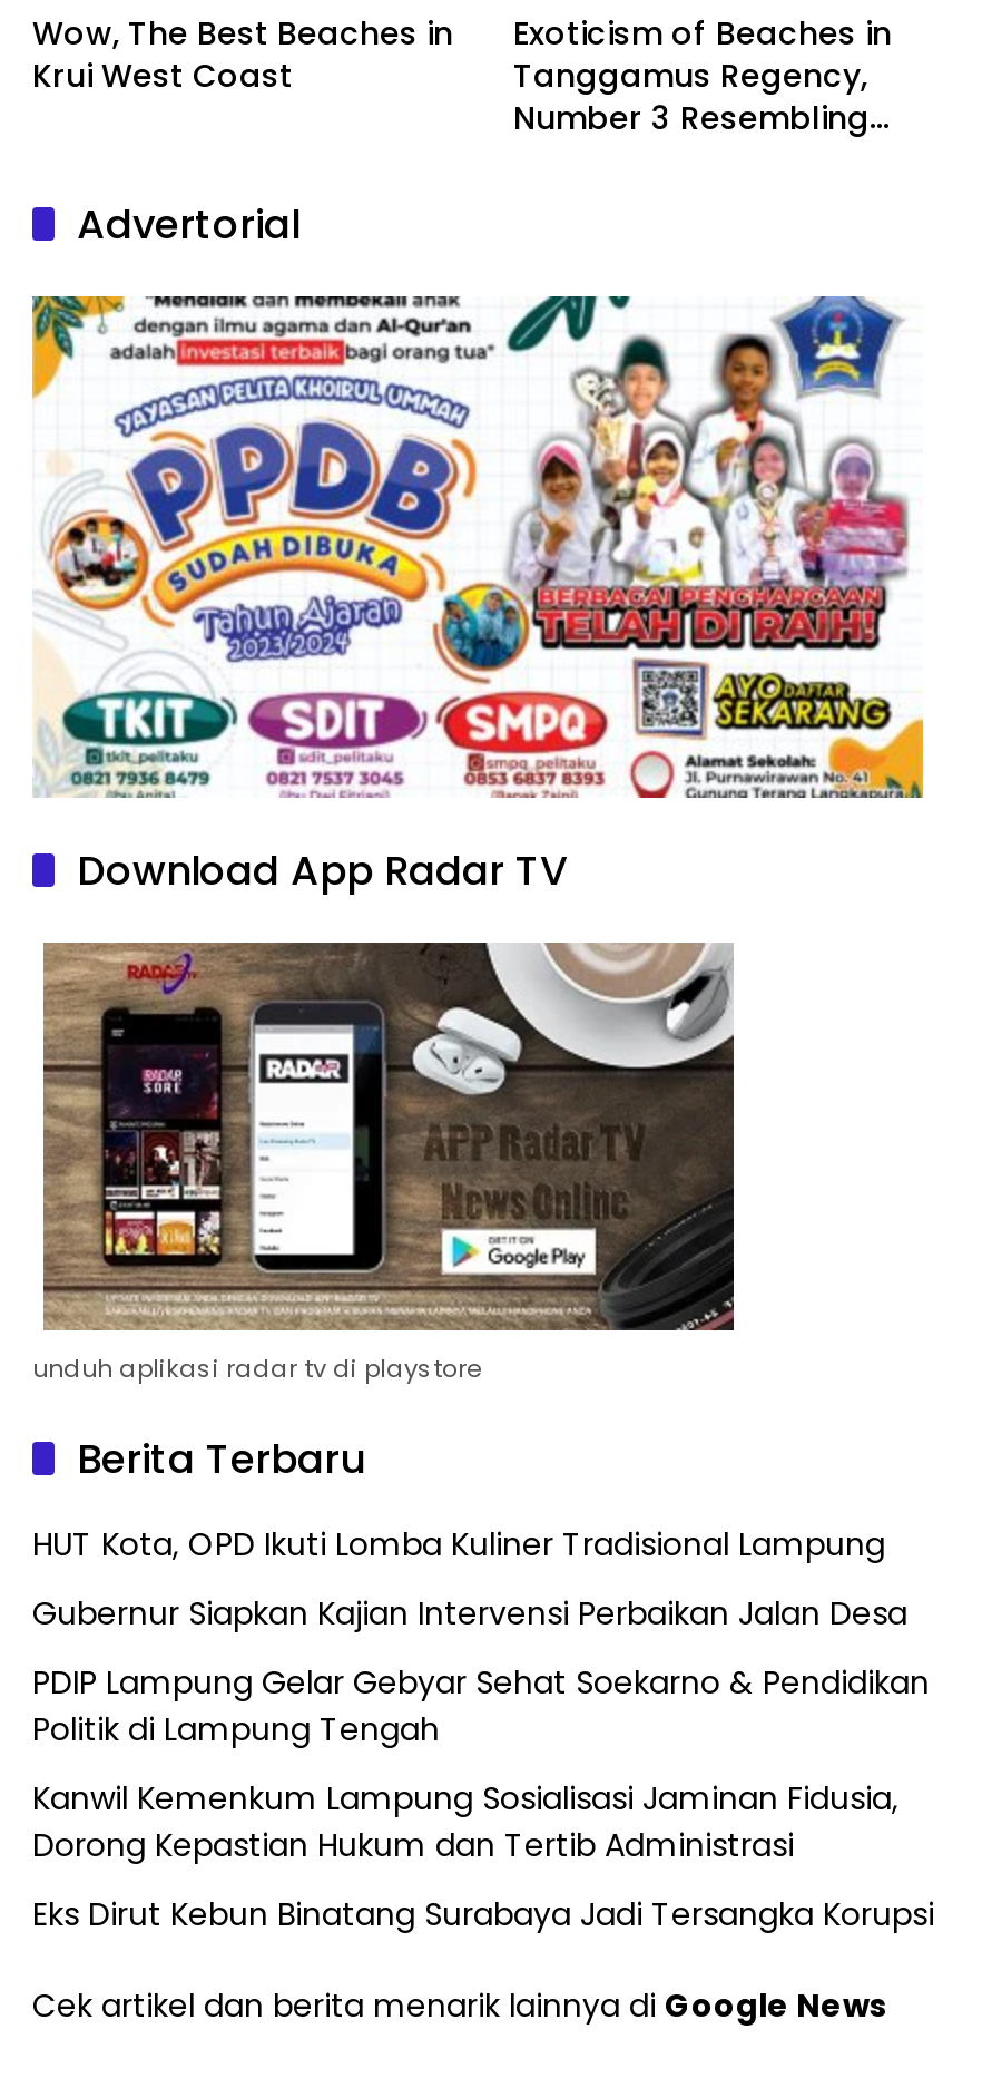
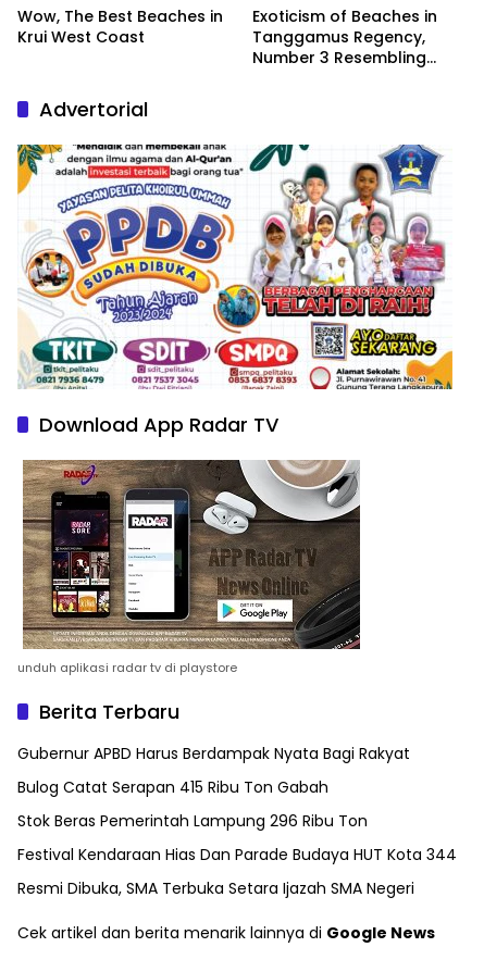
- HUT Kota, OPD Ikuti Lomba Kuliner Tradisional Lampung
+ Gubernur APBD Harus Berdampak Nyata Bagi Rakyat

- Gubernur Siapkan Kajian Intervensi Perbaikan Jalan Desa
+ Bulog Catat Serapan 415 Ribu Ton Gabah

- PDIP Lampung Gelar Gebyar Sehat Soekarno & Pendidikan
- Politik di Lampung Tengah
+ Stok Beras Pemerintah Lampung 296 Ribu Ton

- Kanwil Kemenkum Lampung Sosialisasi Jaminan Fidusia,
- Dorong Kepastian Hukum dan Tertib Administrasi
+ Festival Kendaraan Hias Dan Parade Budaya HUT Kota 344

- Eks Dirut Kebun Binatang Surabaya Jadi Tersangka Korupsi
+ Resmi Dibuka, SMA Terbuka Setara Ijazah SMA Negeri
